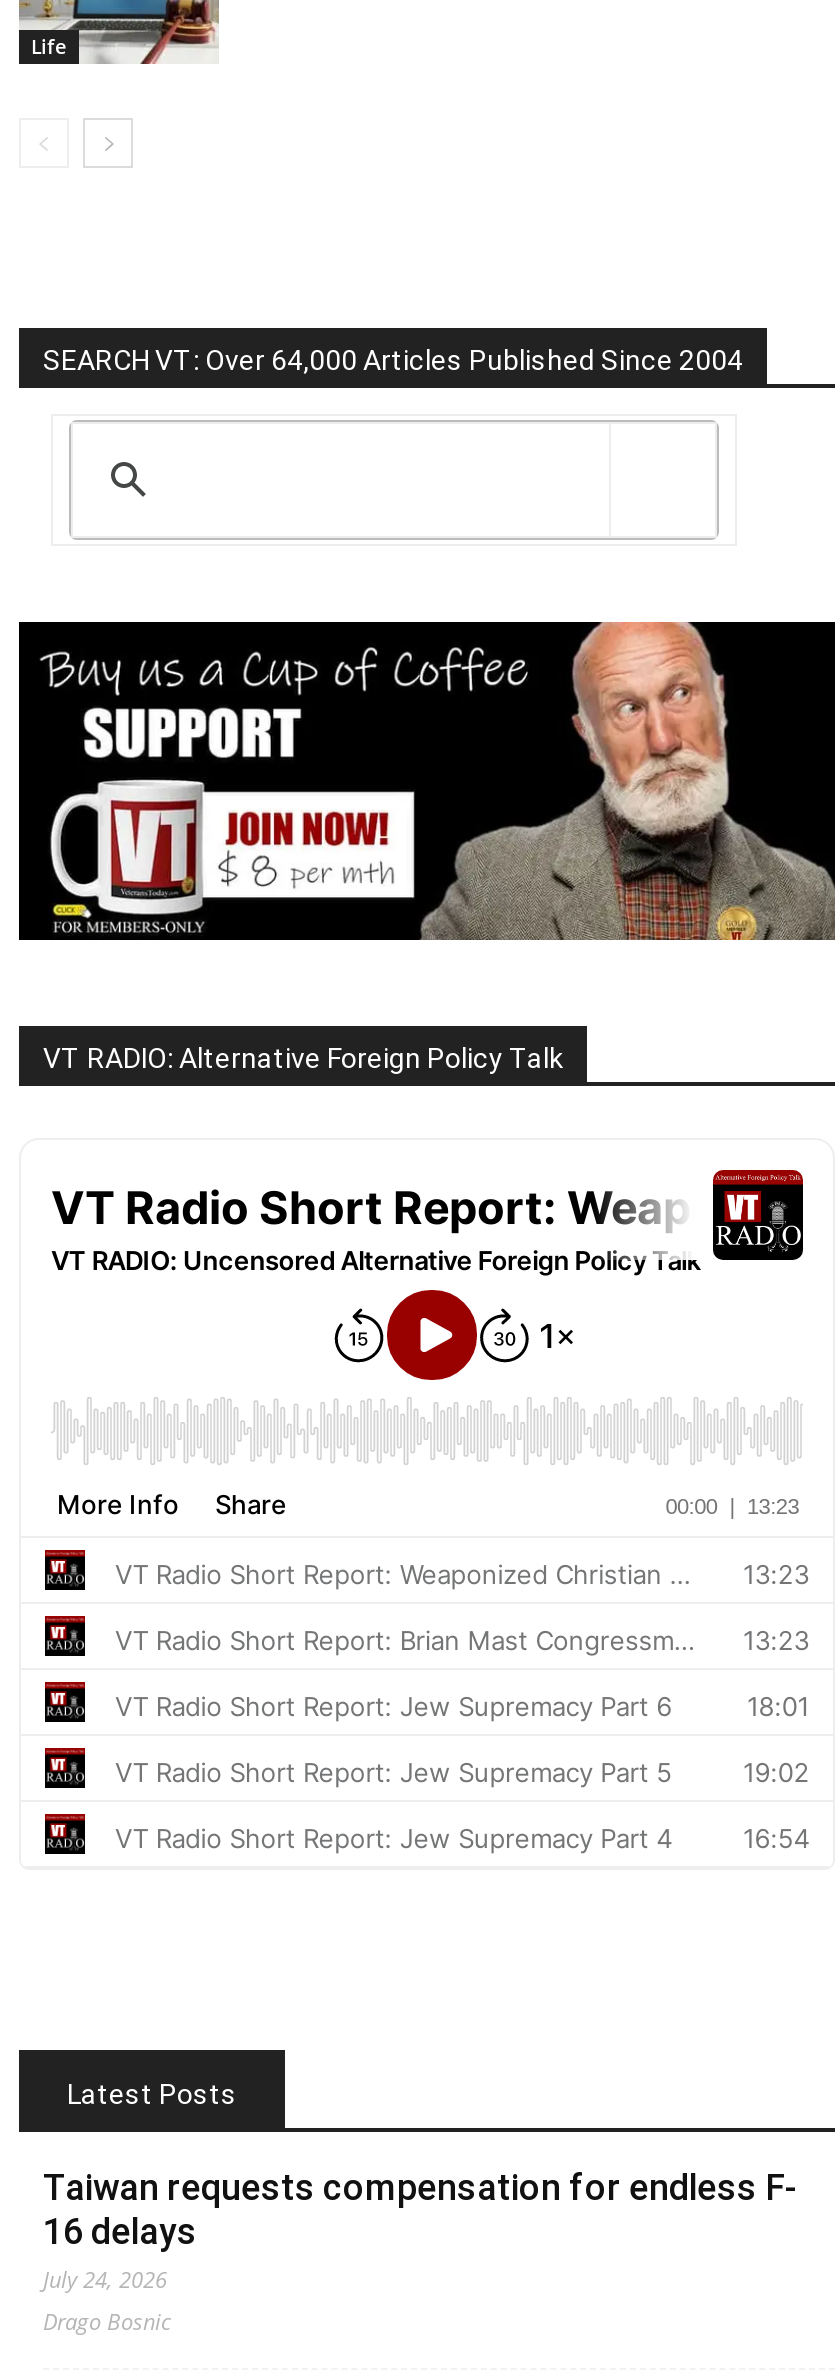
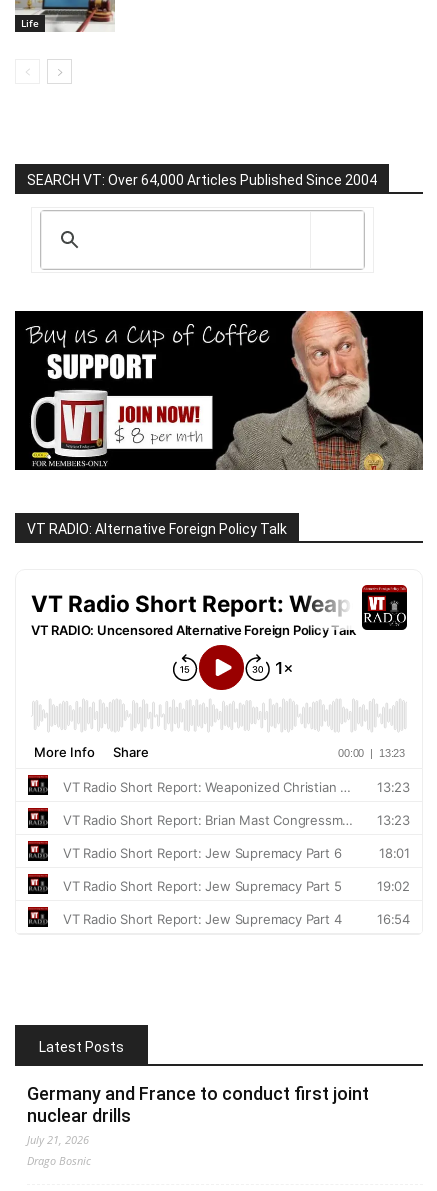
- Taiwan requests compensation for endless F-
- 16 delays
- July 24, 2026
+ Germany and France to conduct first joint
+ nuclear drills
+ July 21, 2026
